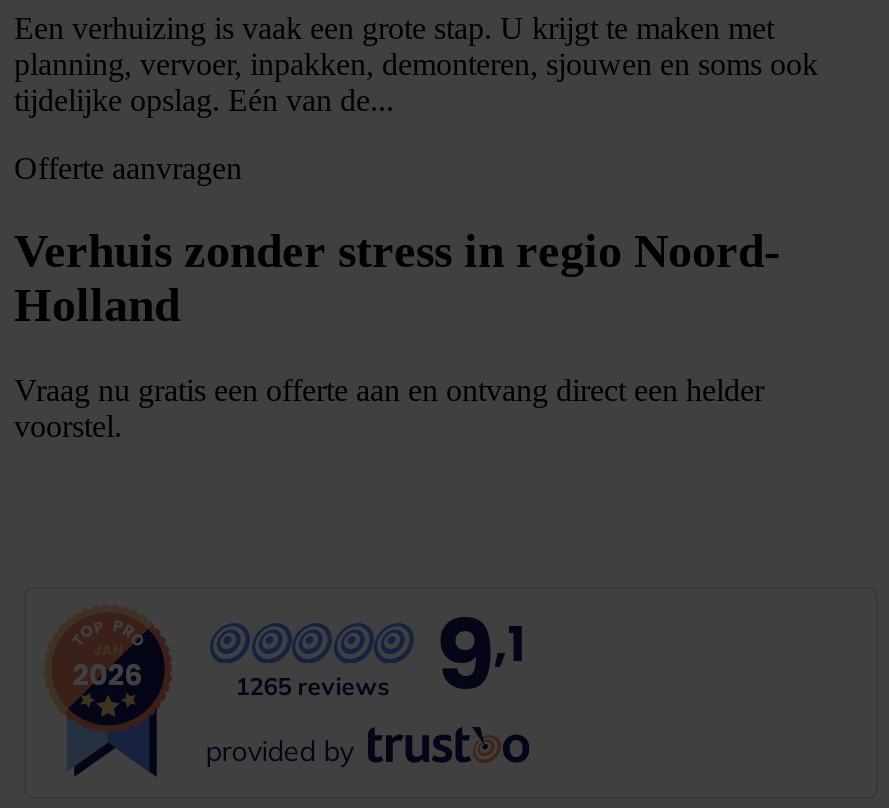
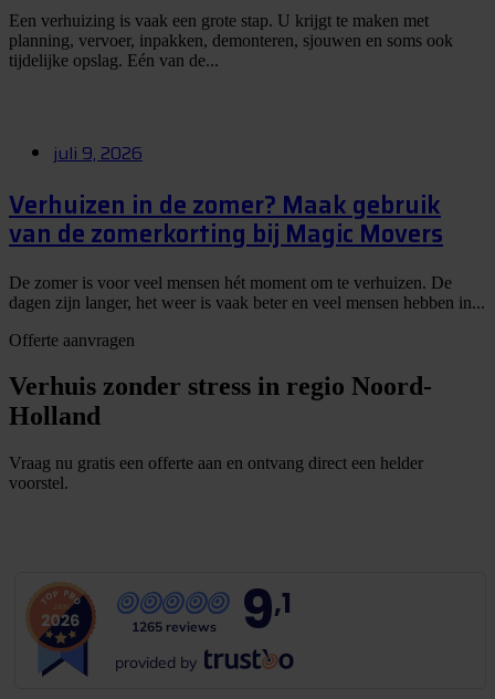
+ juli 9, 2026
+ Verhuizen in de zomer? Maak gebruik
+ van de zomerkorting bij Magic Movers
+ De zomer is voor veel mensen hét moment om te verhuizen. De
+ dagen zijn langer, het weer is vaak beter en veel mensen hebben in...
